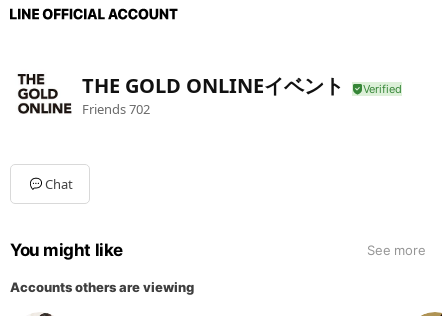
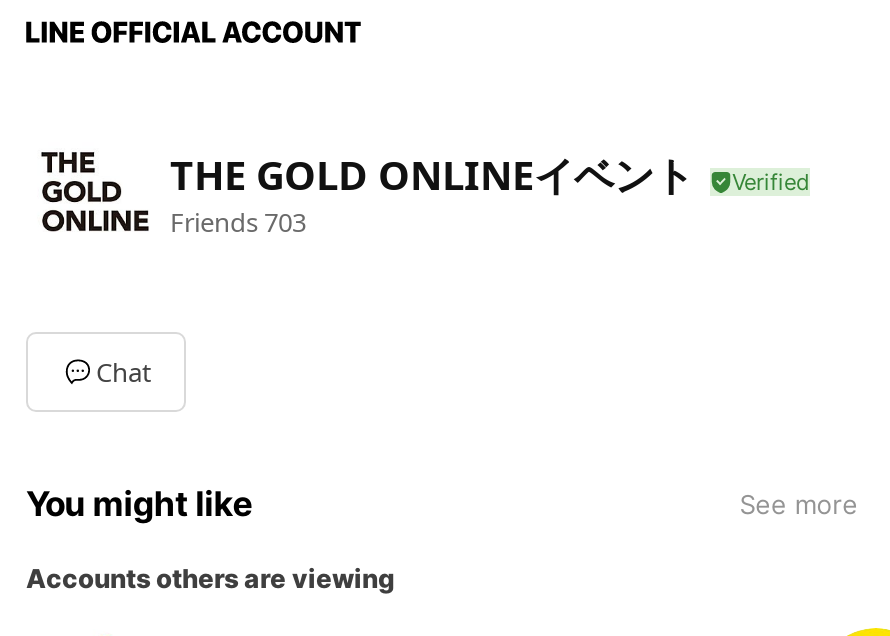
- Friends 702
+ Friends 703
